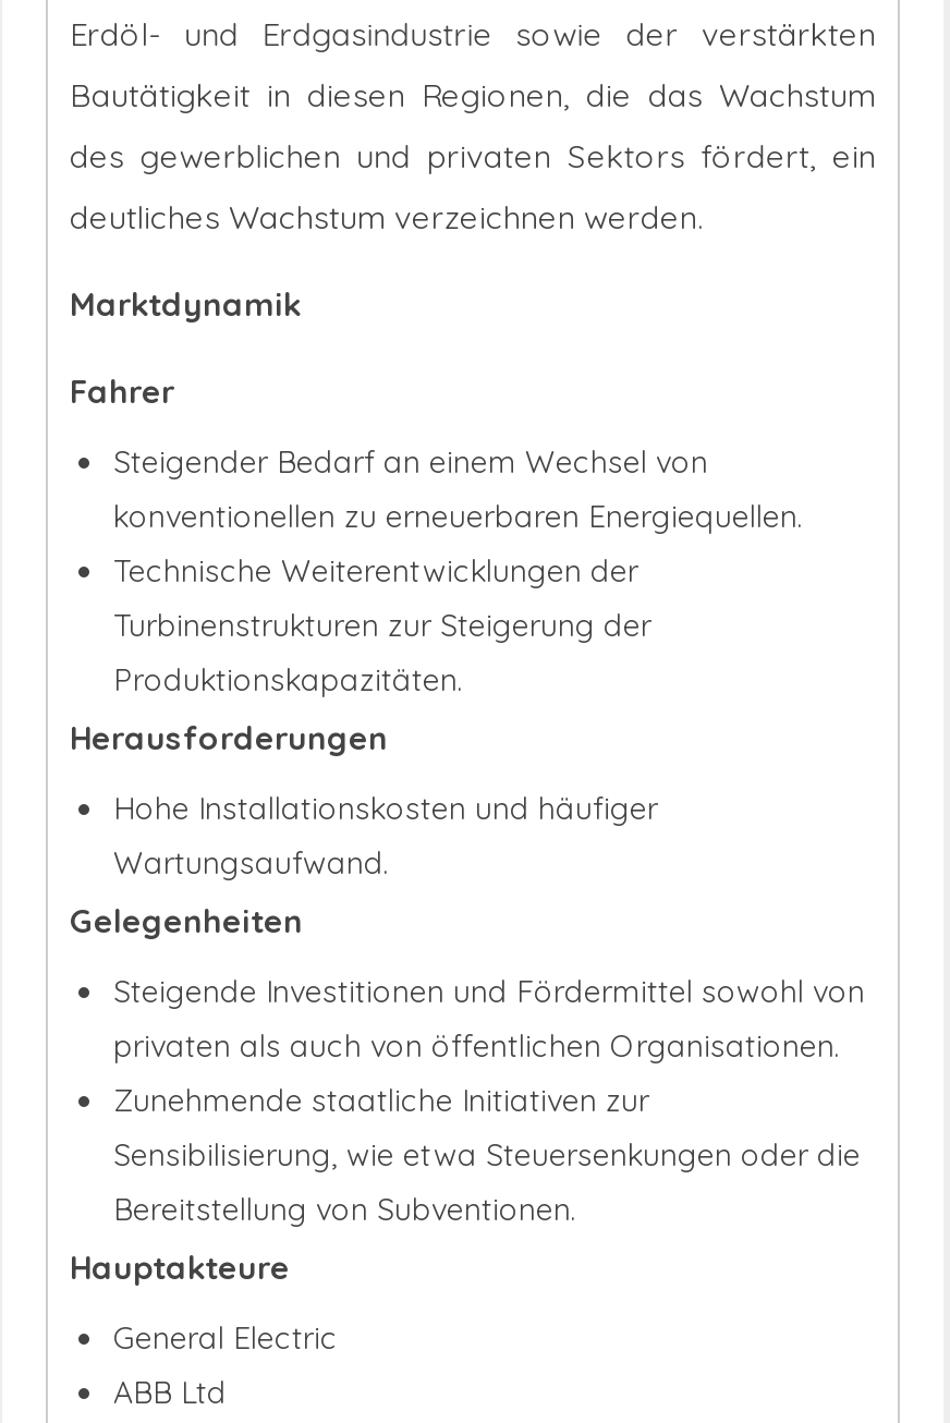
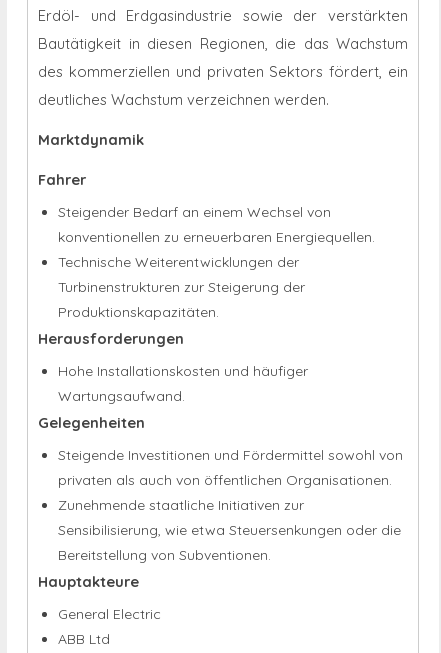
- des gewerblichen und privaten Sektors fördert, ein
+ des kommerziellen und privaten Sektors fördert, ein
